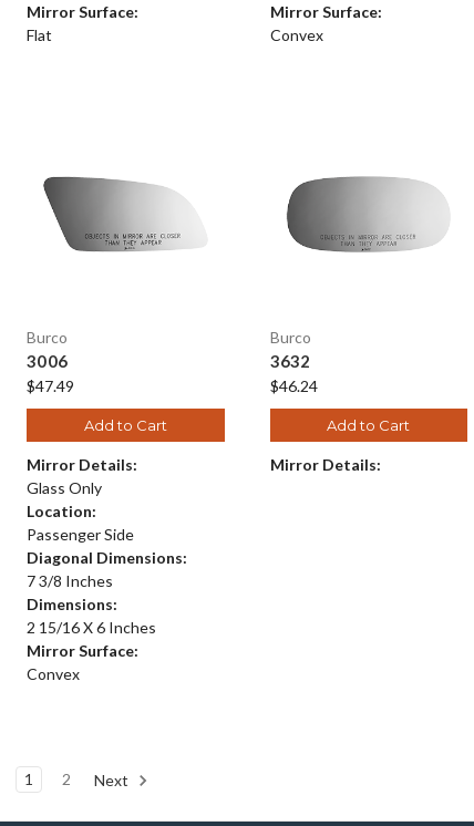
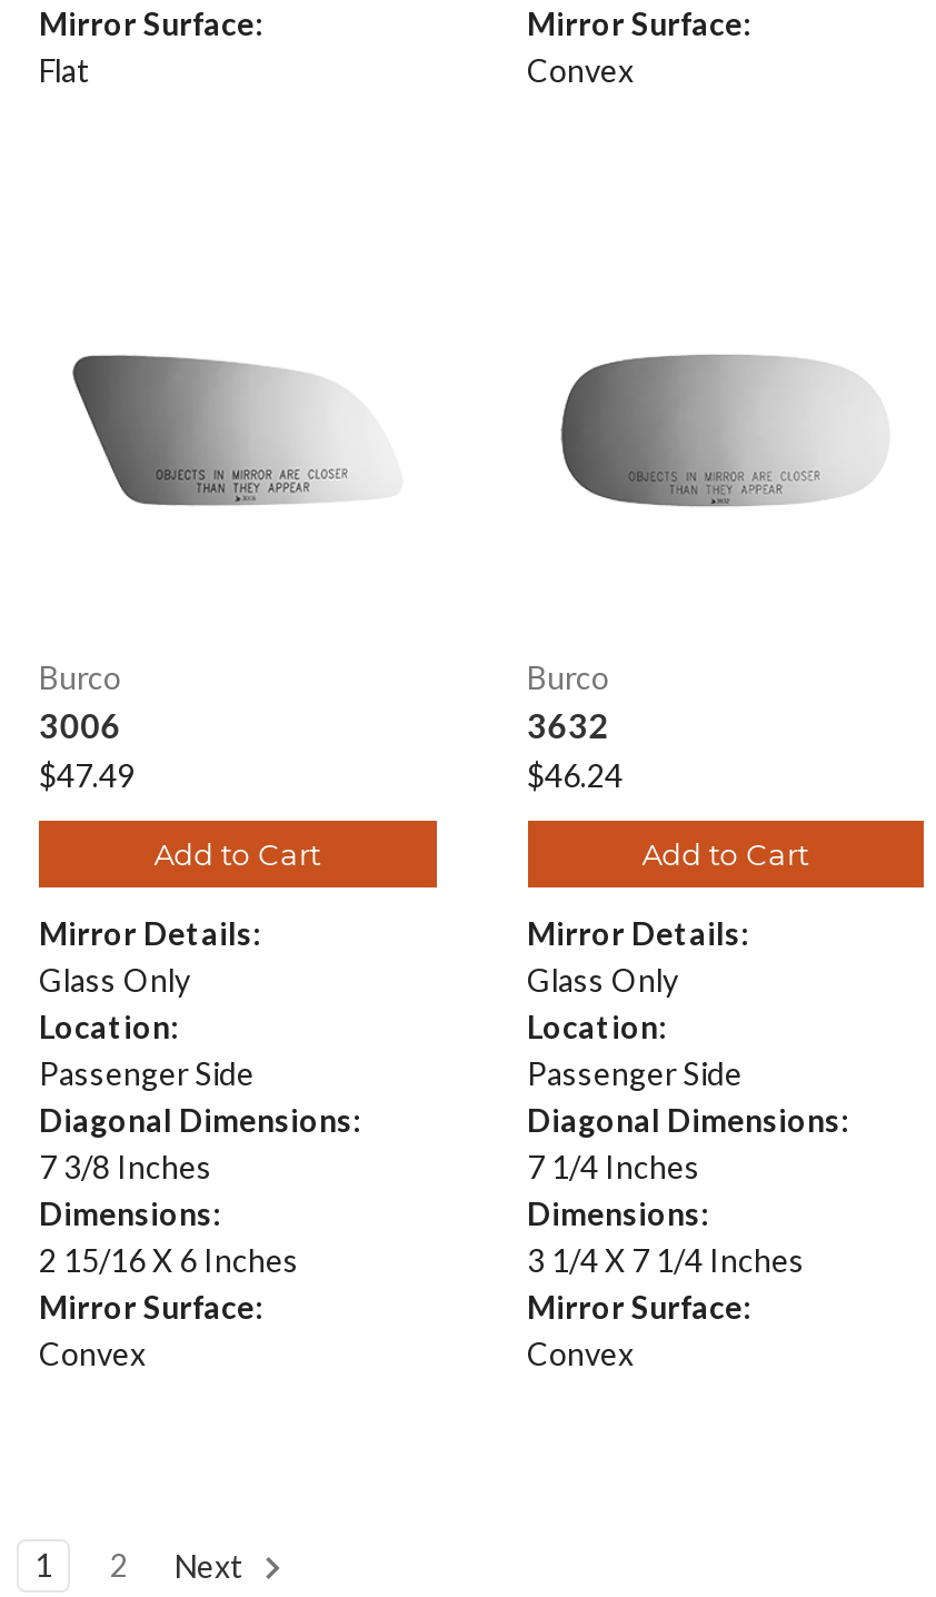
+ Glass Only
+ Location:
+ Passenger Side
+ Diagonal Dimensions:
+ 7 1/4 Inches
+ Dimensions:
+ 3 1/4 X 7 1/4 Inches
+ Mirror Surface:
+ Convex
